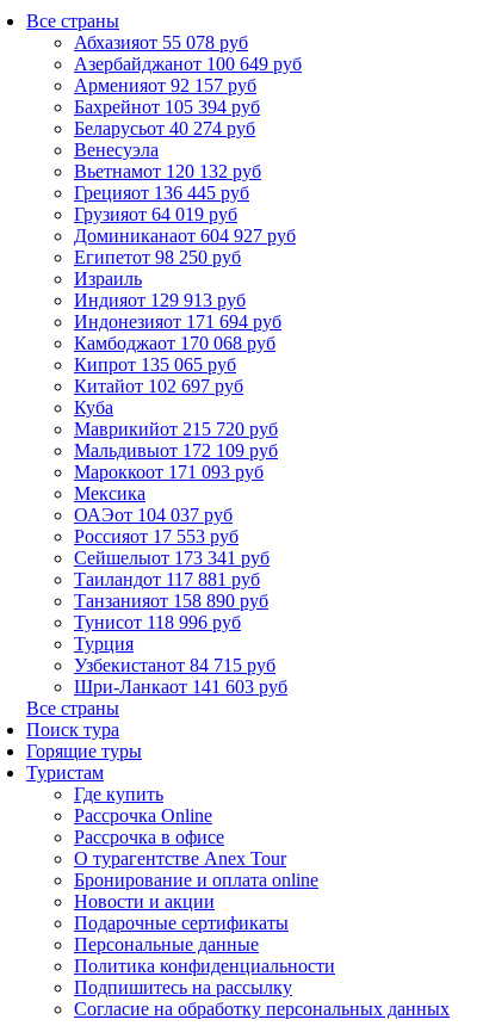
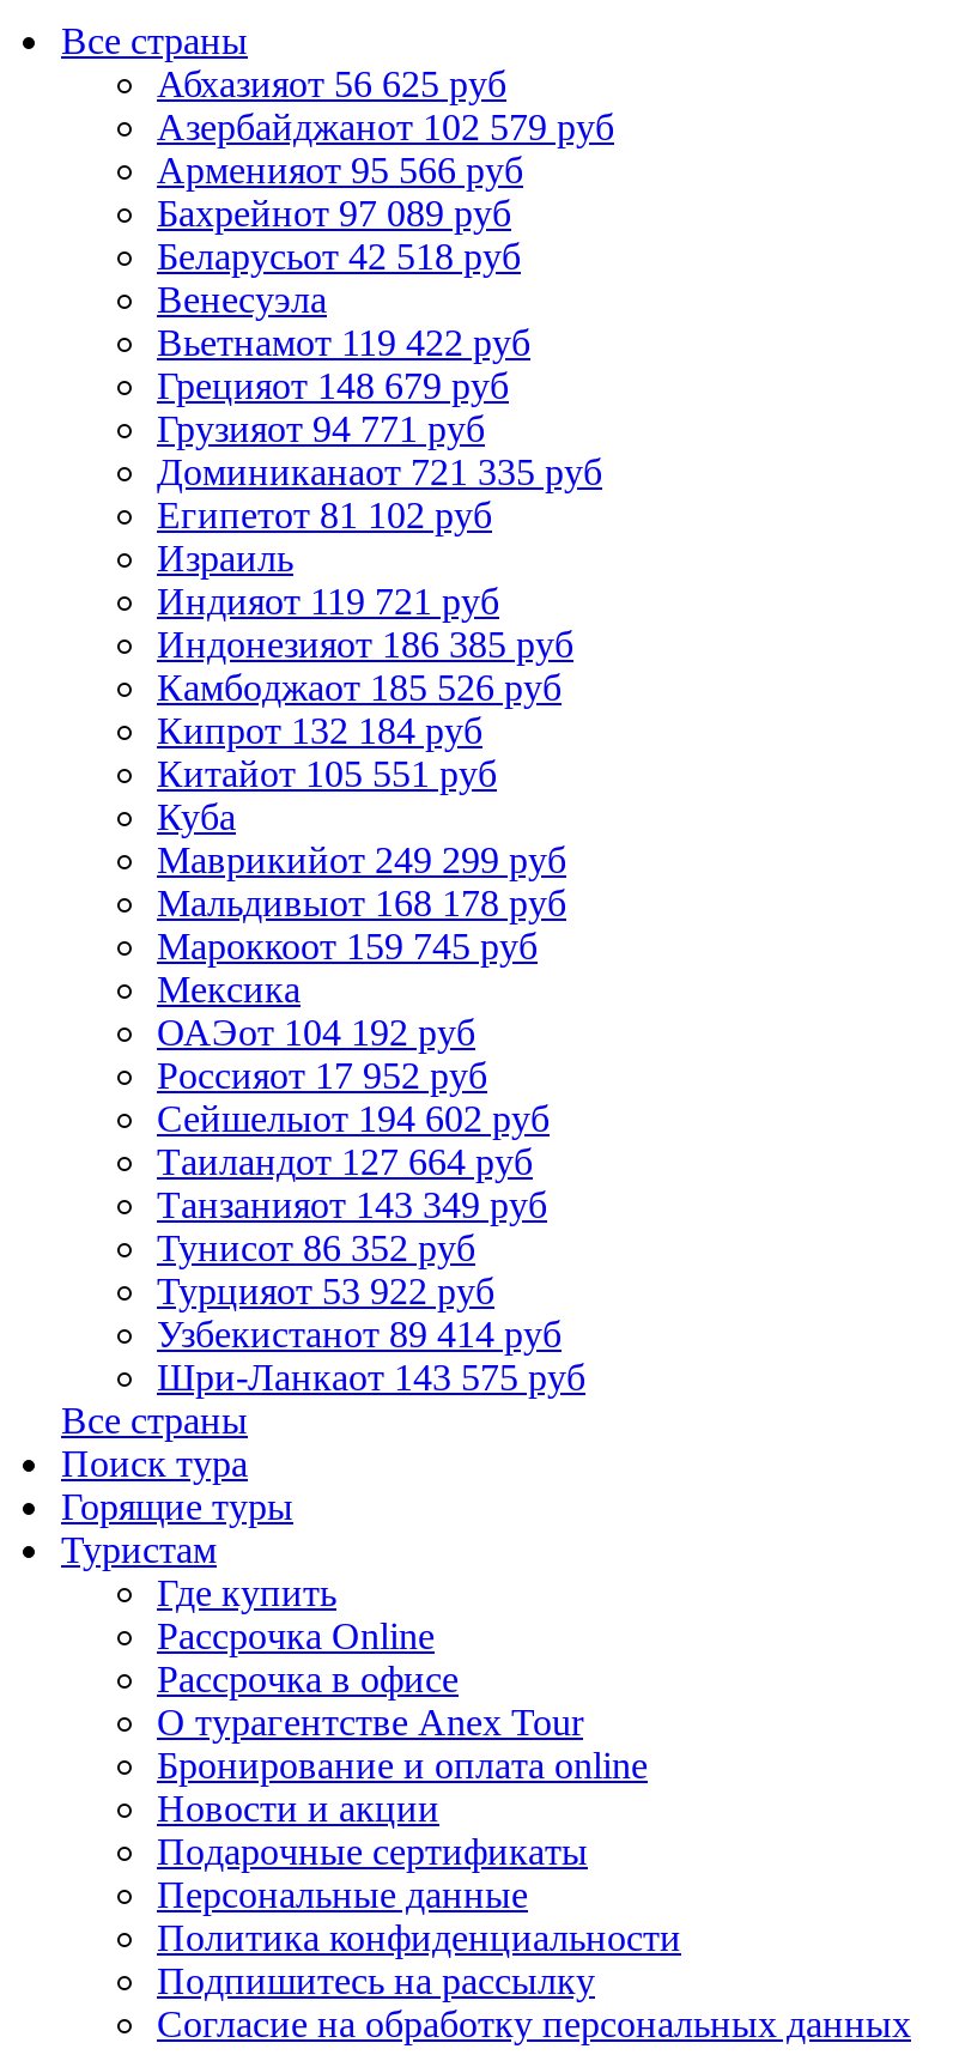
- Абхазияот 55 078 руб
+ Абхазияот 56 625 руб

- Азербайджанот 100 649 руб
+ Азербайджанот 102 579 руб

- Арменияот 92 157 руб
+ Арменияот 95 566 руб

- Бахрейнот 105 394 руб
+ Бахрейнот 97 089 руб

- Беларусьот 40 274 руб
+ Беларусьот 42 518 руб

- Вьетнамот 120 132 руб
+ Вьетнамот 119 422 руб

- Грецияот 136 445 руб
+ Грецияот 148 679 руб

- Грузияот 64 019 руб
+ Грузияот 94 771 руб

- Доминиканаот 604 927 руб
+ Доминиканаот 721 335 руб

- Египетот 98 250 руб
+ Египетот 81 102 руб

- Индияот 129 913 руб
+ Индияот 119 721 руб

- Индонезияот 171 694 руб
+ Индонезияот 186 385 руб

- Камбоджаот 170 068 руб
+ Камбоджаот 185 526 руб

- Кипрот 135 065 руб
+ Кипрот 132 184 руб

- Китайот 102 697 руб
+ Китайот 105 551 руб

- Маврикийот 215 720 руб
+ Маврикийот 249 299 руб

- Мальдивыот 172 109 руб
+ Мальдивыот 168 178 руб

- Мароккоот 171 093 руб
+ Мароккоот 159 745 руб

- ОАЭот 104 037 руб
- Россияот 17 553 руб
- Сейшелыот 173 341 руб
- Таиландот 117 881 руб
- Танзанияот 158 890 руб
- Тунисот 118 996 руб
- Турция
- Узбекистанот 84 715 руб
- Шри-Ланкаот 141 603 руб
+ ОАЭот 104 192 руб
+ Россияот 17 952 руб
+ Сейшелыот 194 602 руб
+ Таиландот 127 664 руб
+ Танзанияот 143 349 руб
+ Тунисот 86 352 руб
+ Турцияот 53 922 руб
+ Узбекистанот 89 414 руб
+ Шри-Ланкаот 143 575 руб
